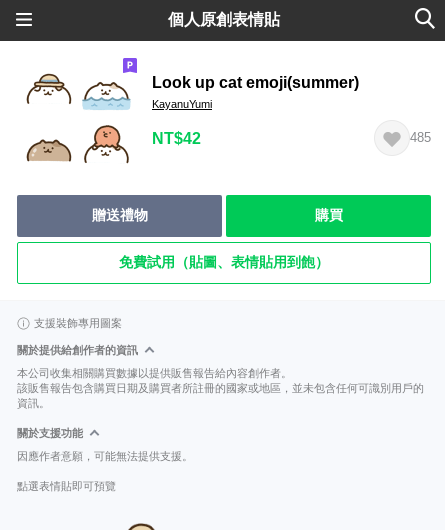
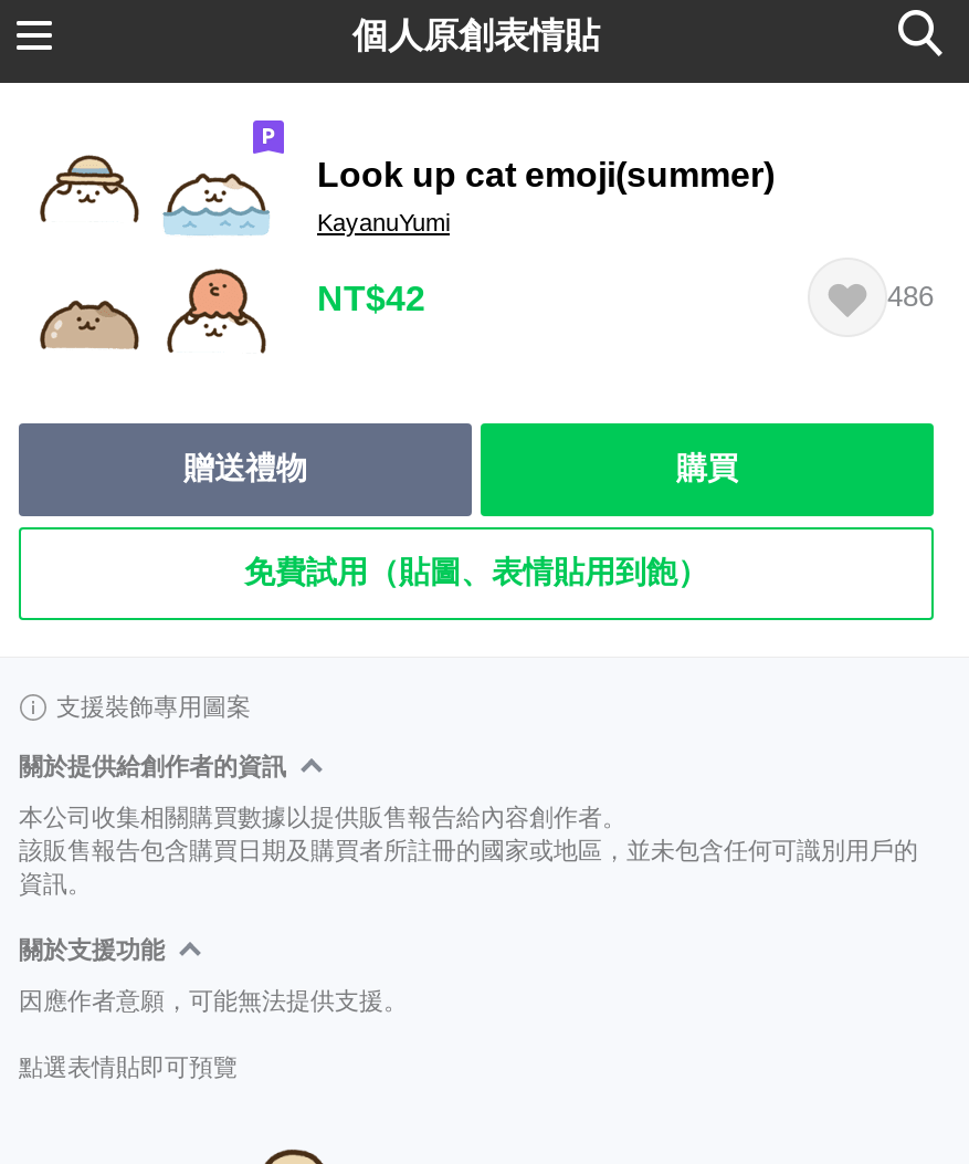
- 485
+ 486
